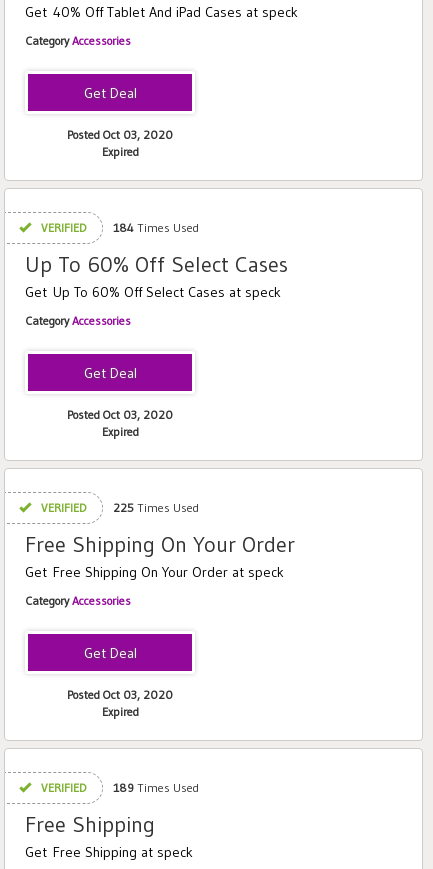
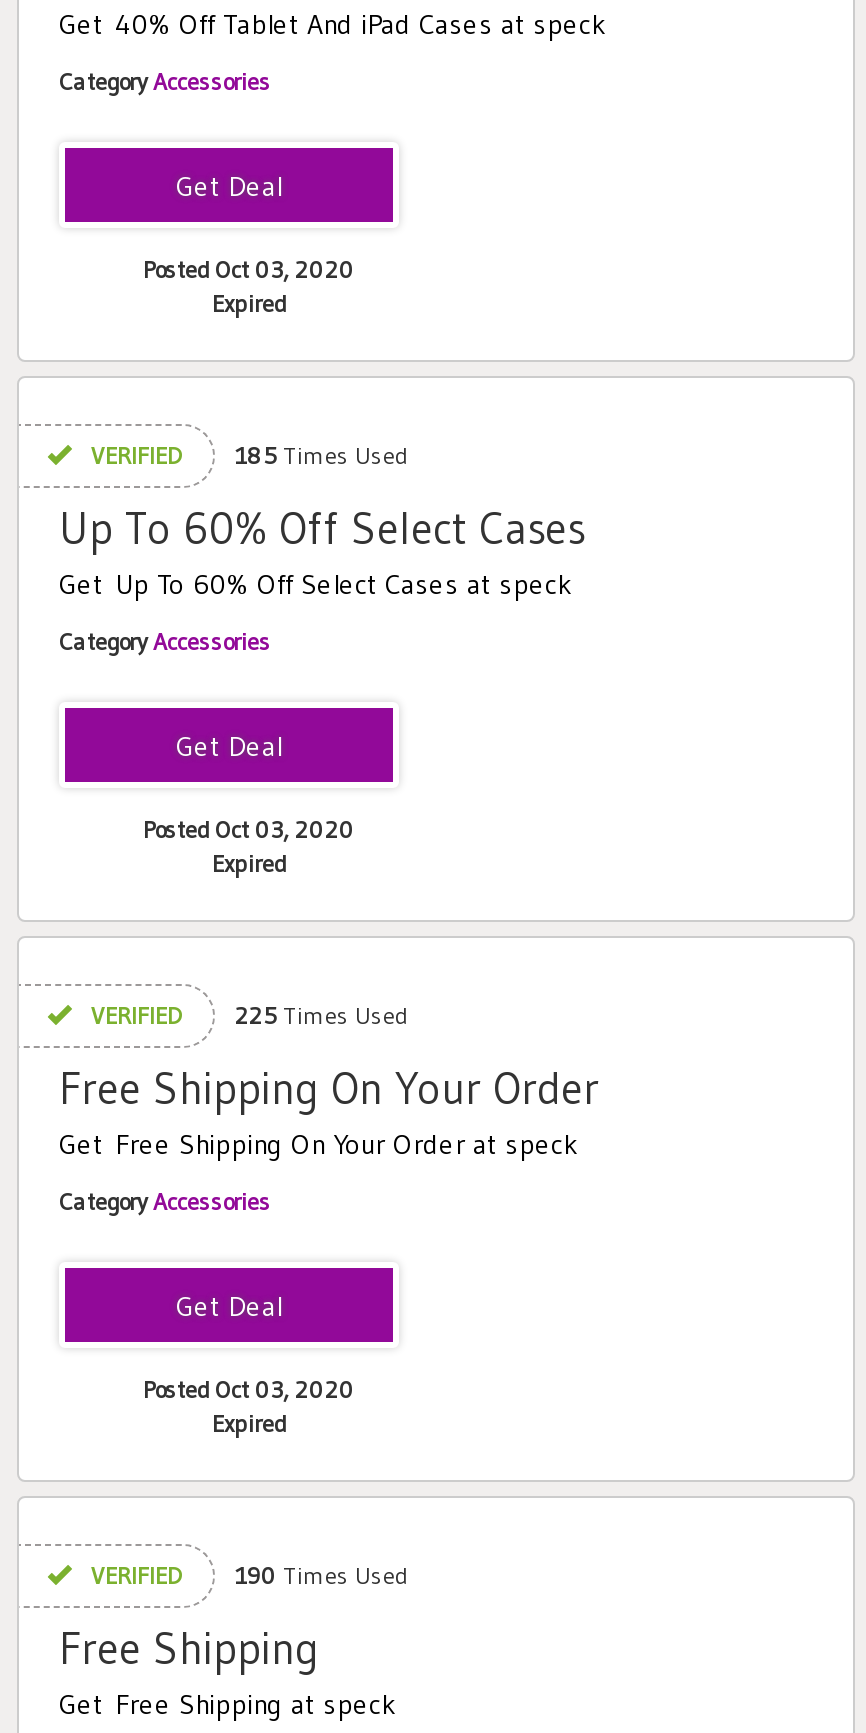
- VERIFIED 184 Times Used
+ VERIFIED 185 Times Used

- VERIFIED 189 Times Used
+ VERIFIED 190 Times Used
